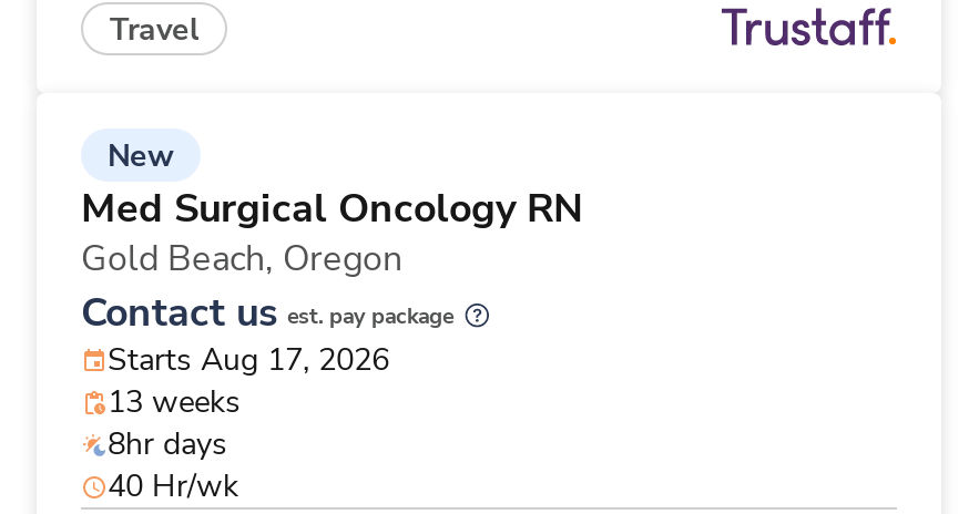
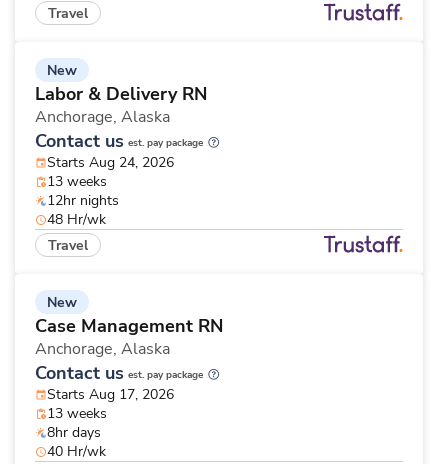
- Med Surgical Oncology RN
- Gold Beach, Oregon
+ Labor & Delivery RN
+ Anchorage, Alaska
+ Contact us est. pay package
+ Starts Aug 24, 2026
+ 13 weeks
+ 12hr nights
+ 48 Hr/wk
+ Travel
+ New
+ Case Management RN
+ Anchorage, Alaska
